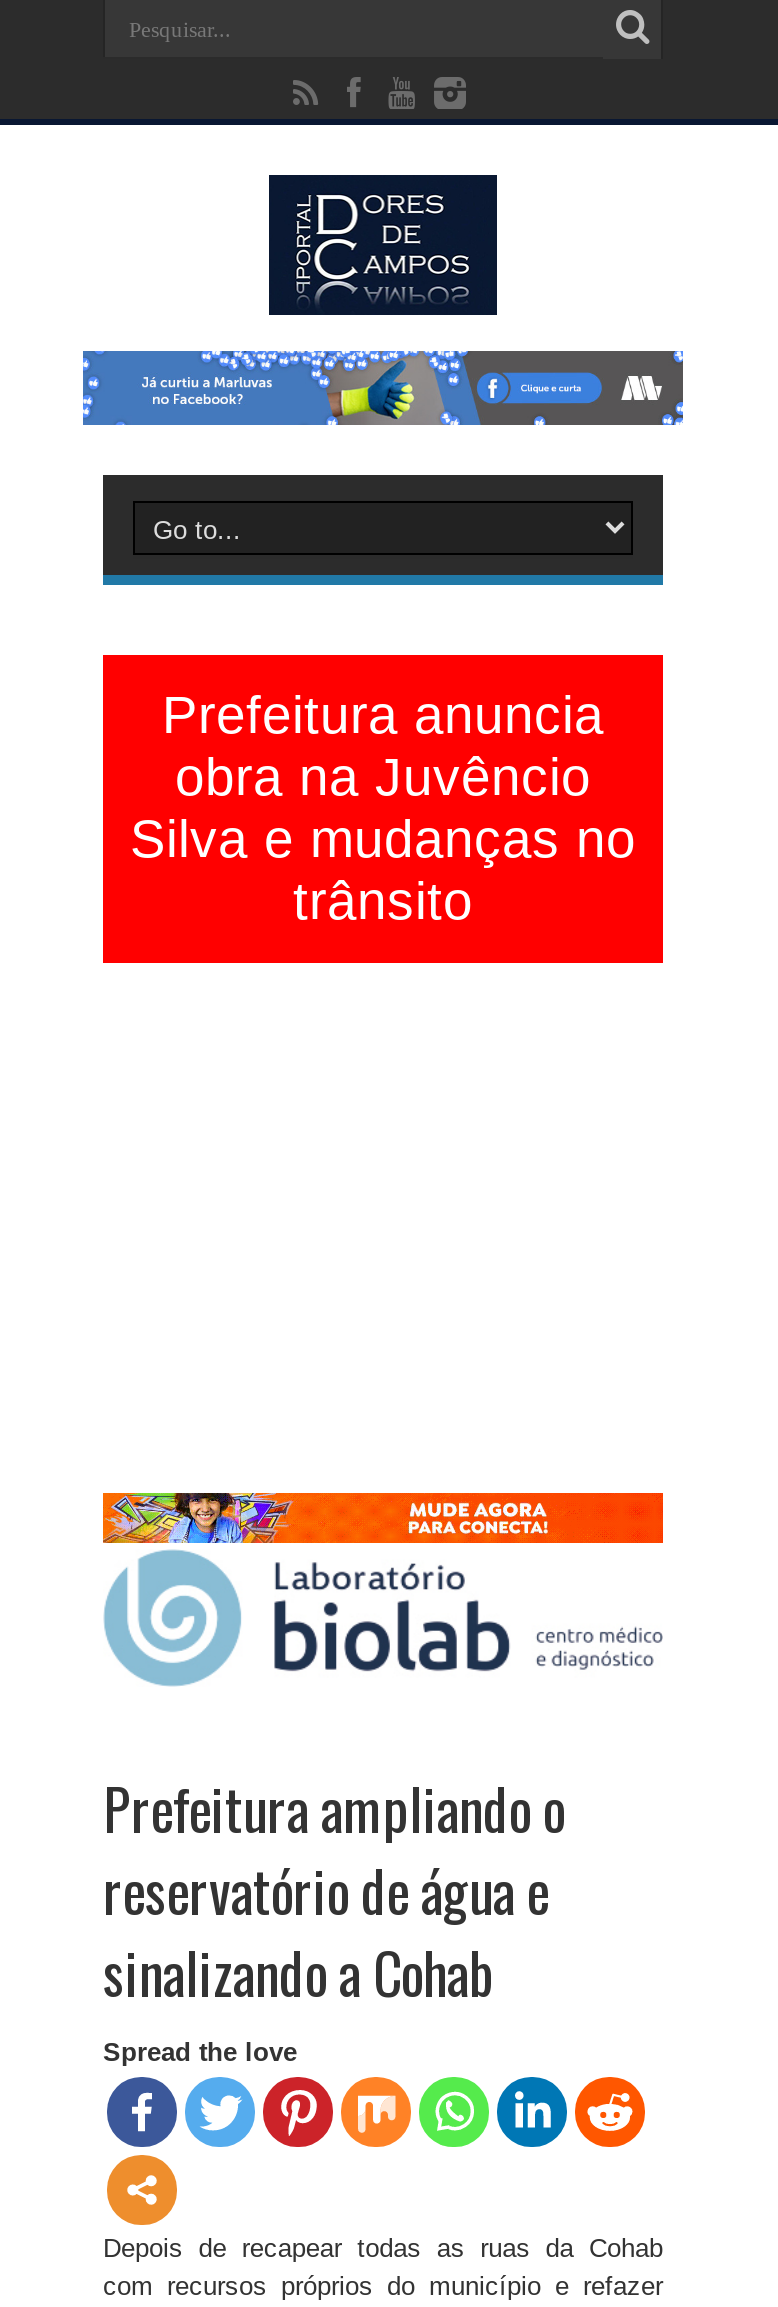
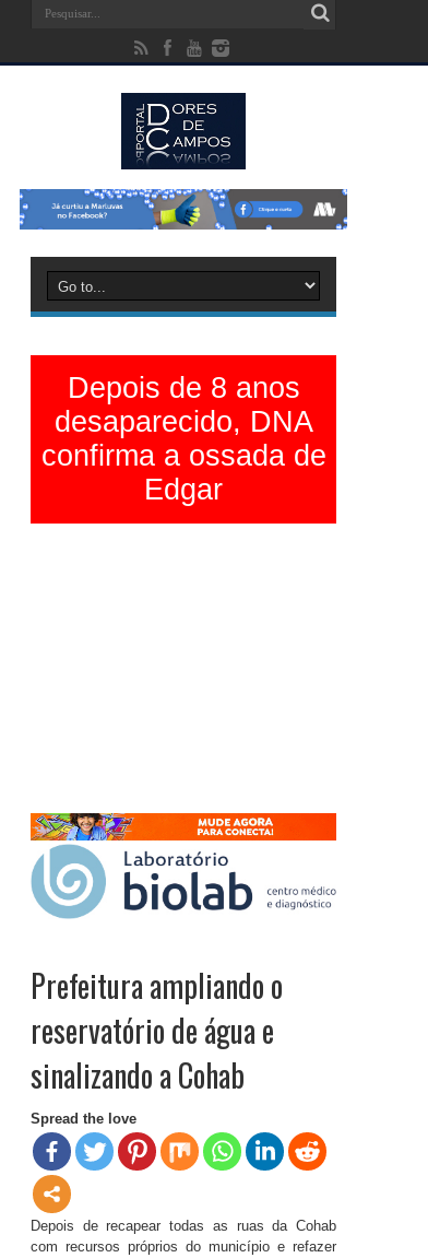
- Prefeitura anuncia
- obra na Juvêncio
- Silva e mudanças no
- trânsito
+ Depois de 8 anos
+ desaparecido, DNA
+ confirma a ossada de
+ Edgar
